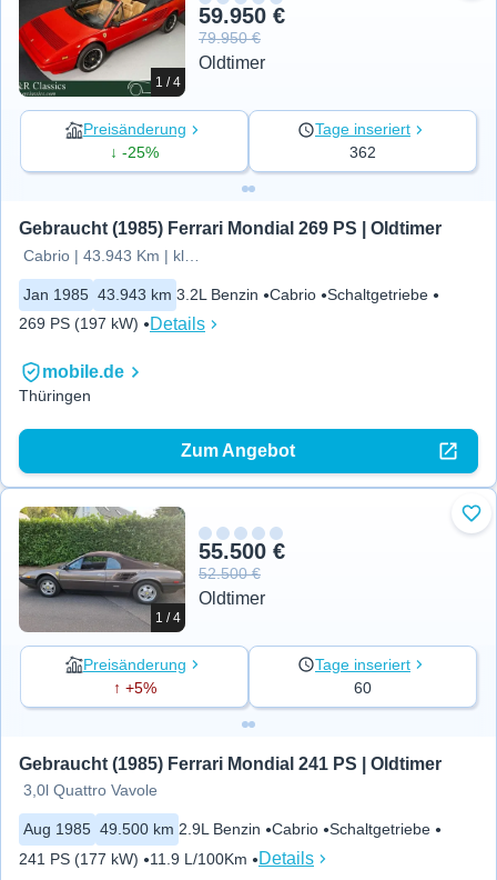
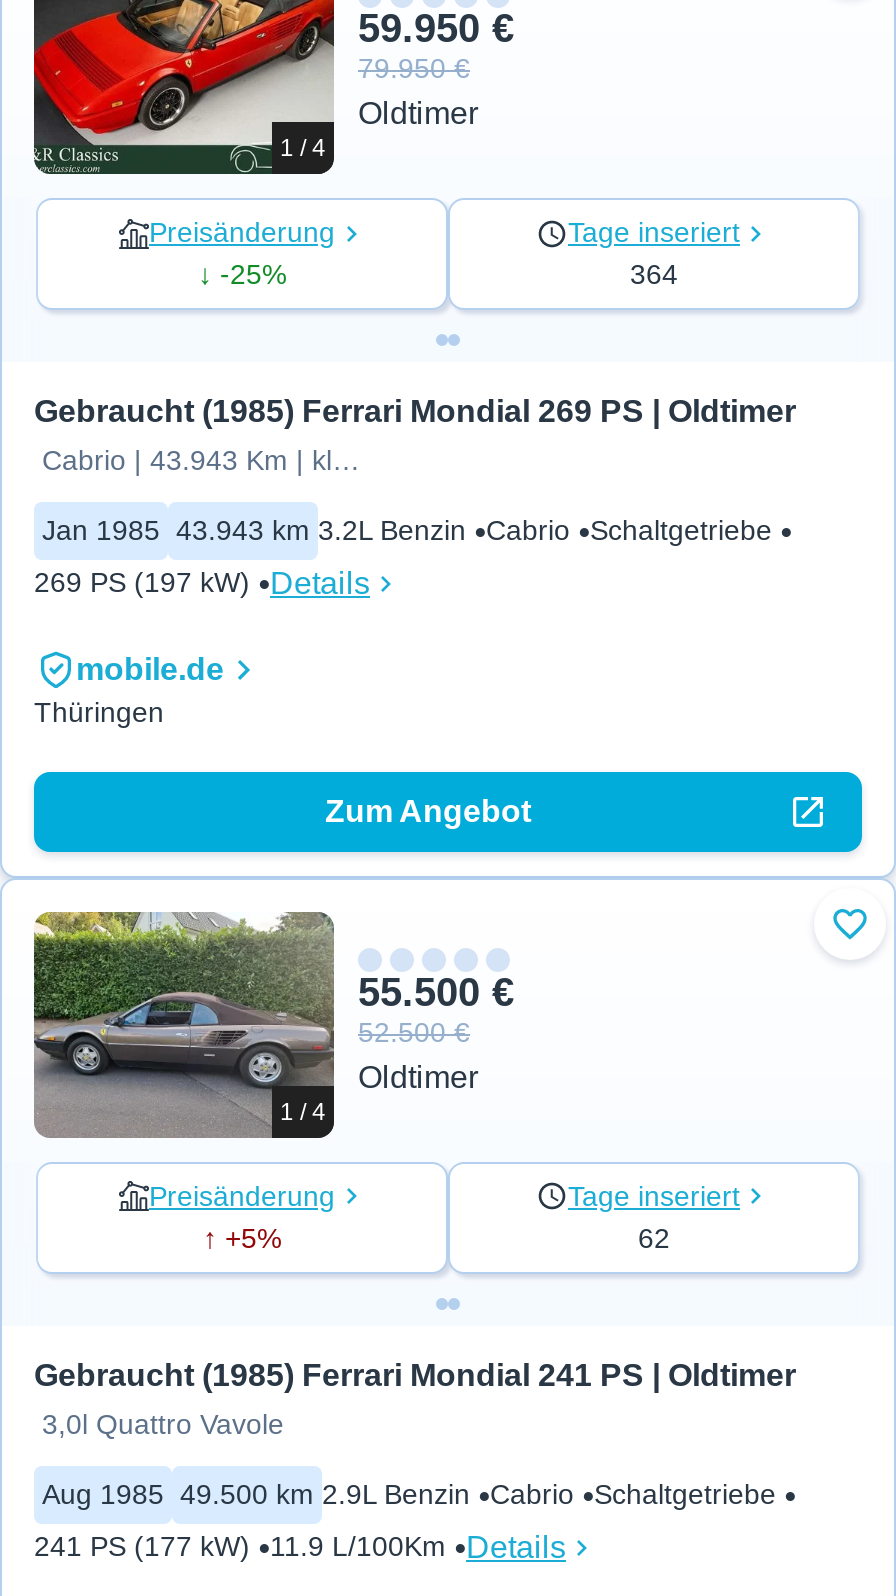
- 362
+ 364

- 60
+ 62
